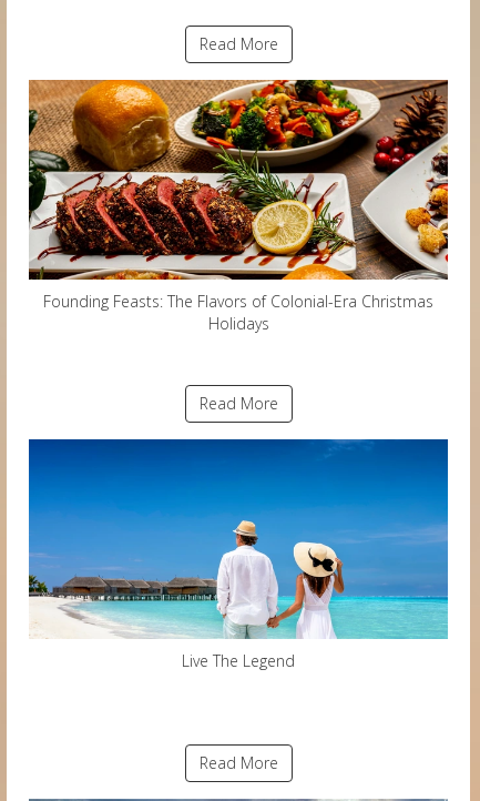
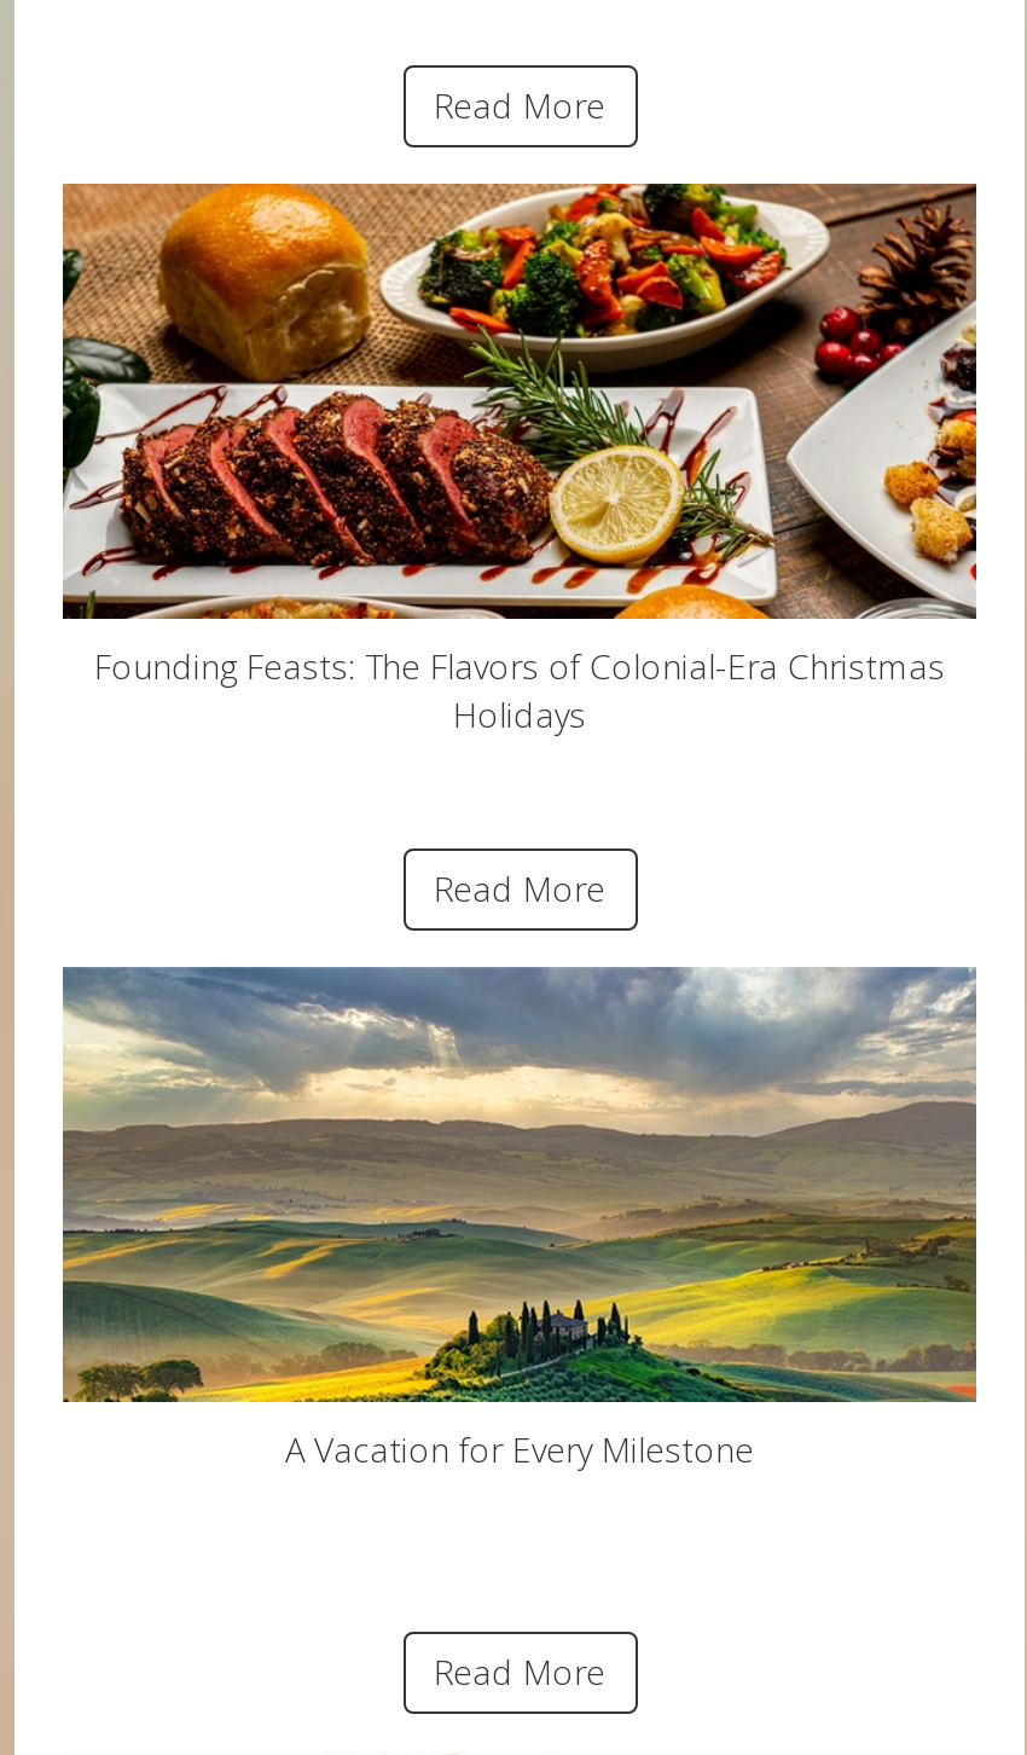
- [image]
- Live The Legend
+ [image]
+ A Vacation for Every Milestone
